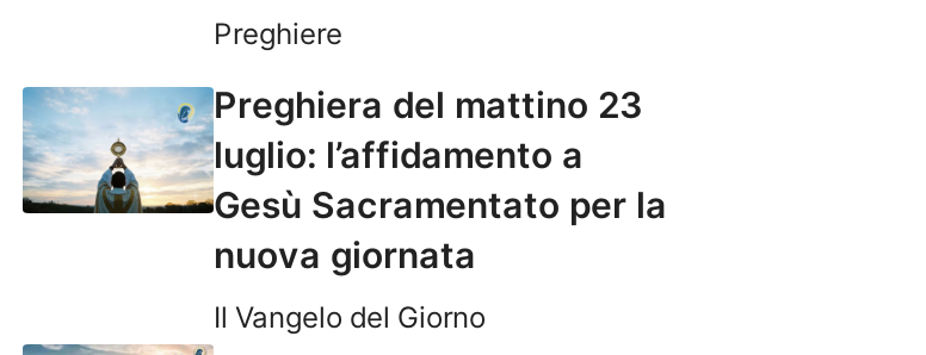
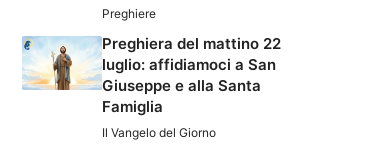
- [image]
- Preghiera del mattino 23
- luglio: l’affidamento a
- Gesù Sacramentato per la
- nuova giornata
+ [image]
+ Preghiera del mattino 22
+ luglio: affidiamoci a San
+ Giuseppe e alla Santa
+ Famiglia
